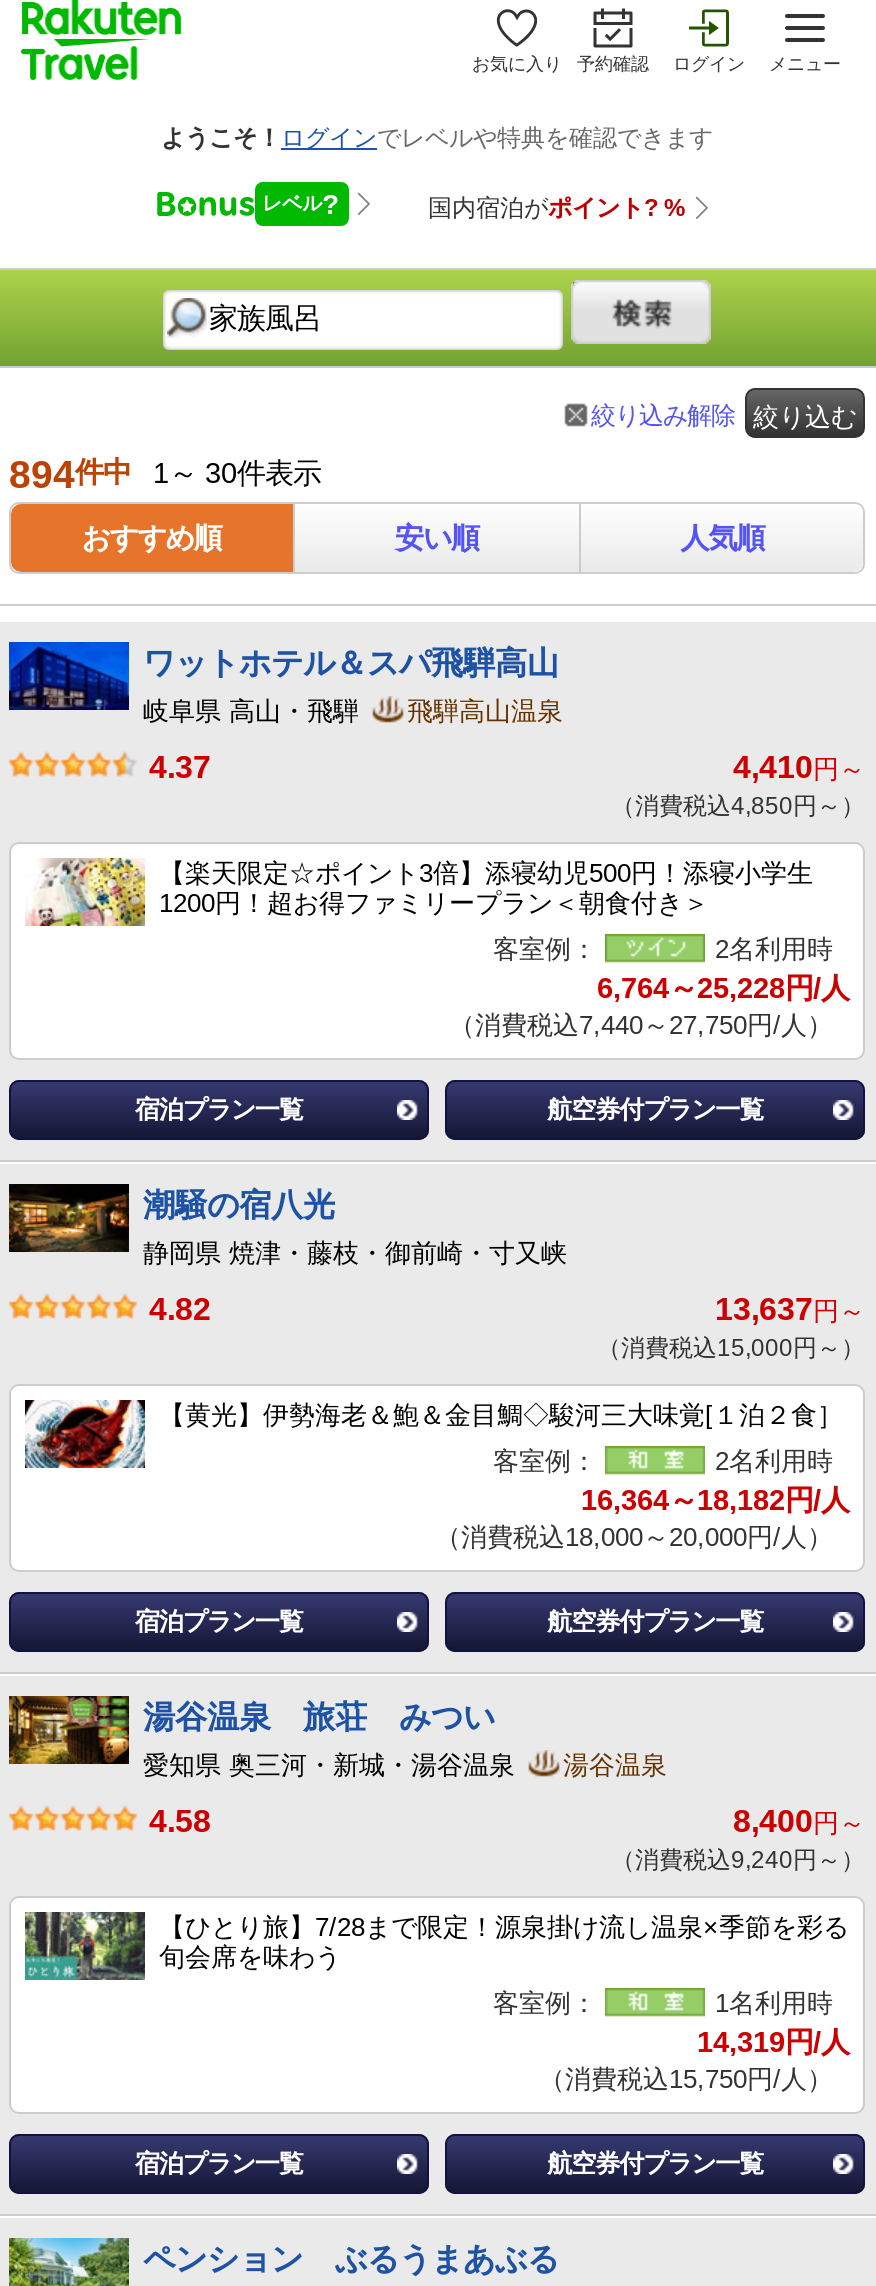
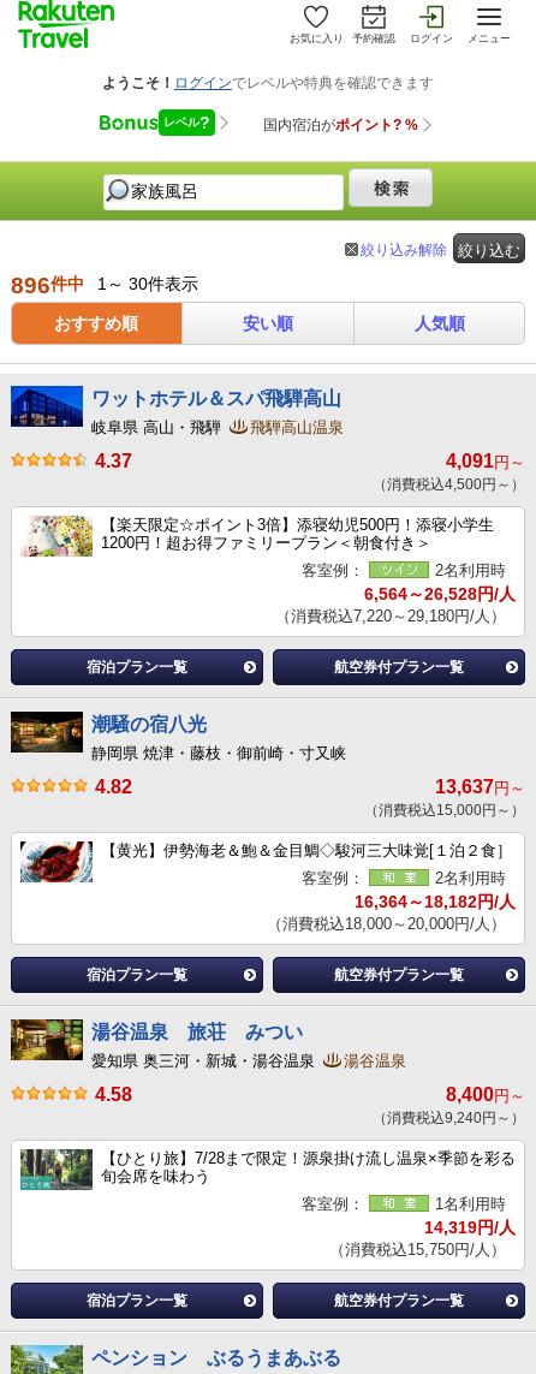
- 894件中 1～ 30件表示
+ 896件中 1～ 30件表示

- 4,410円～
+ 4,091円～

- （消費税込4,850円～）
+ （消費税込4,500円～）

- 6,764～25,228円/人
+ 6,564～26,528円/人

- （消費税込7,440～27,750円/人）
+ （消費税込7,220～29,180円/人）
